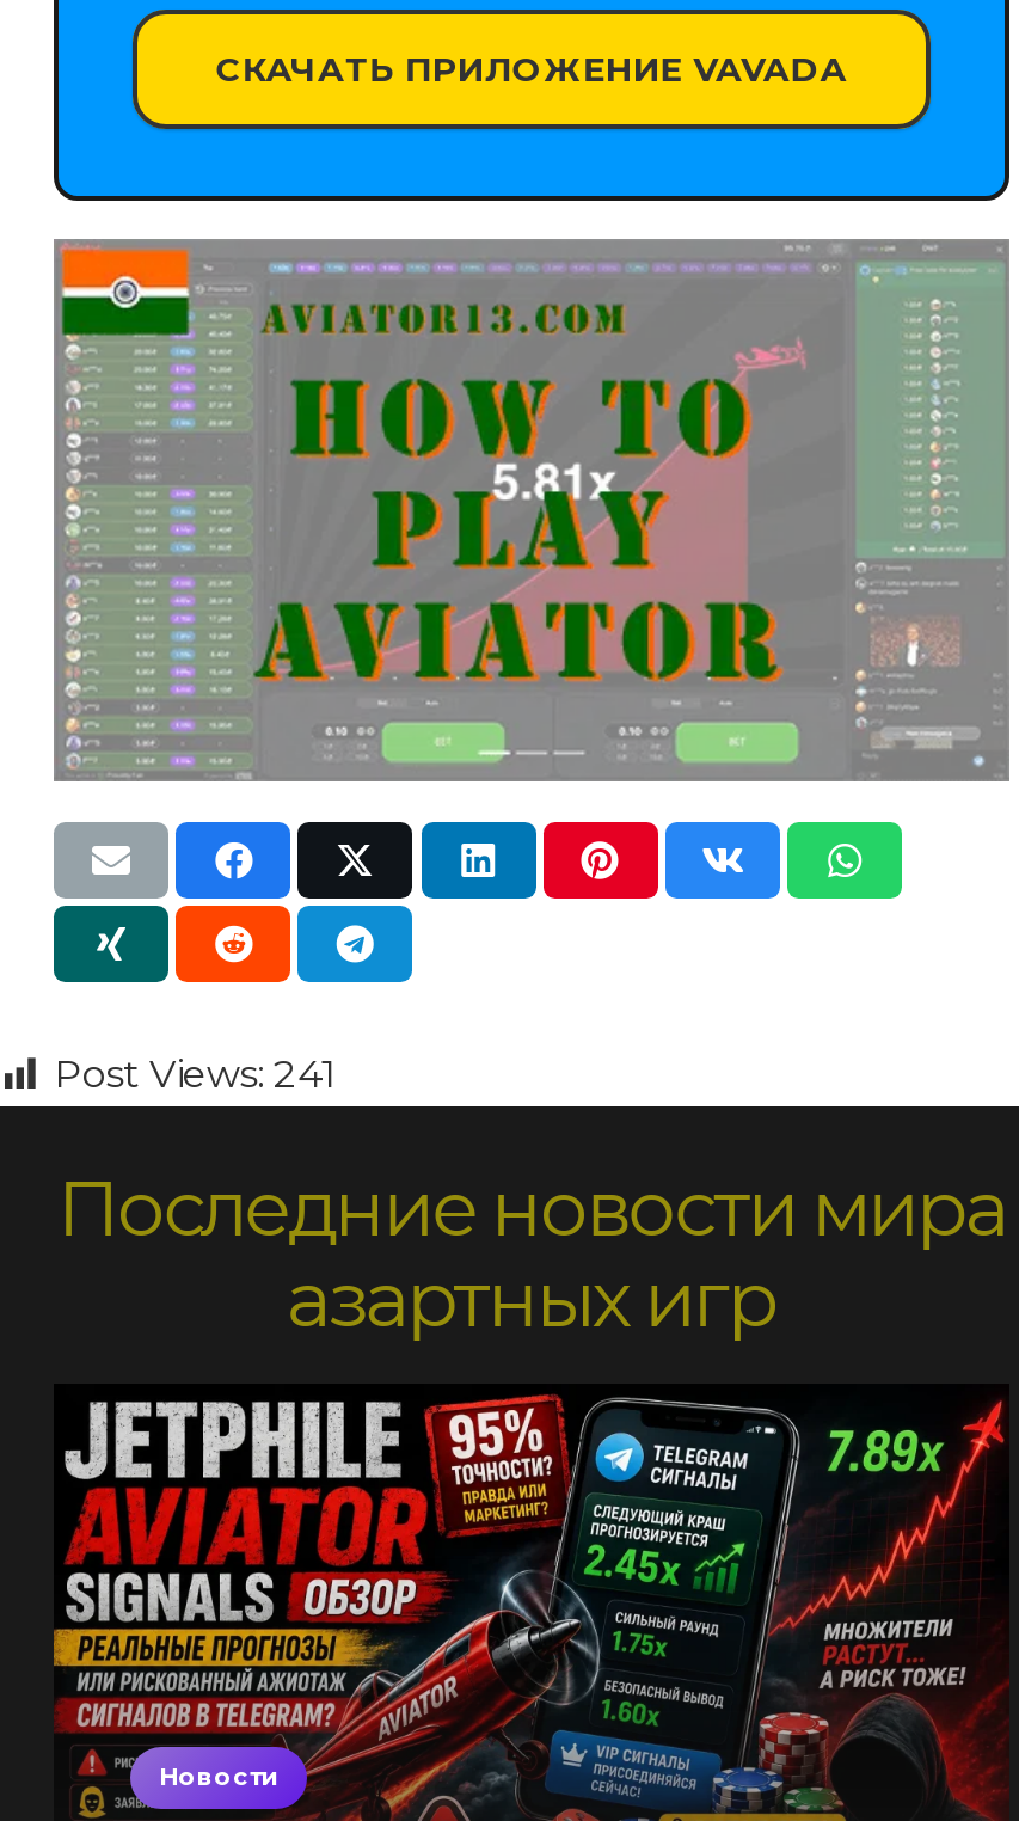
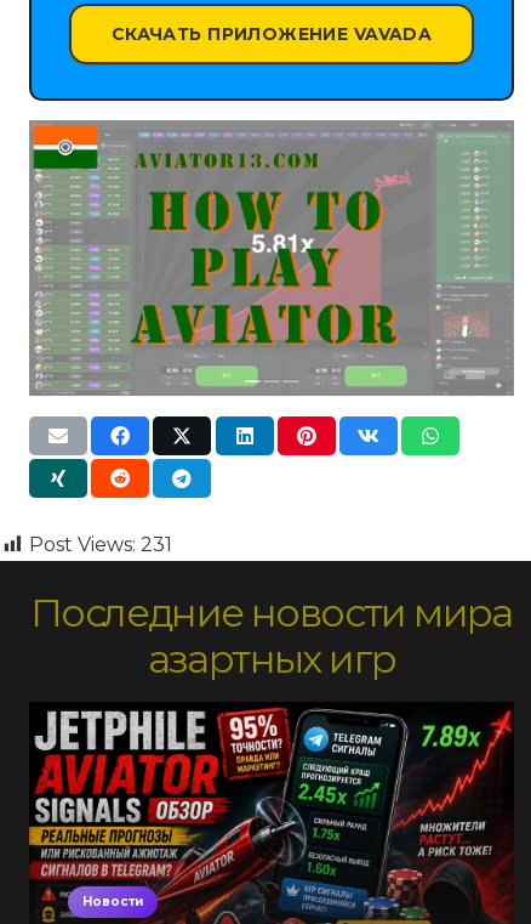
- Post Views: 241
+ Post Views: 231
